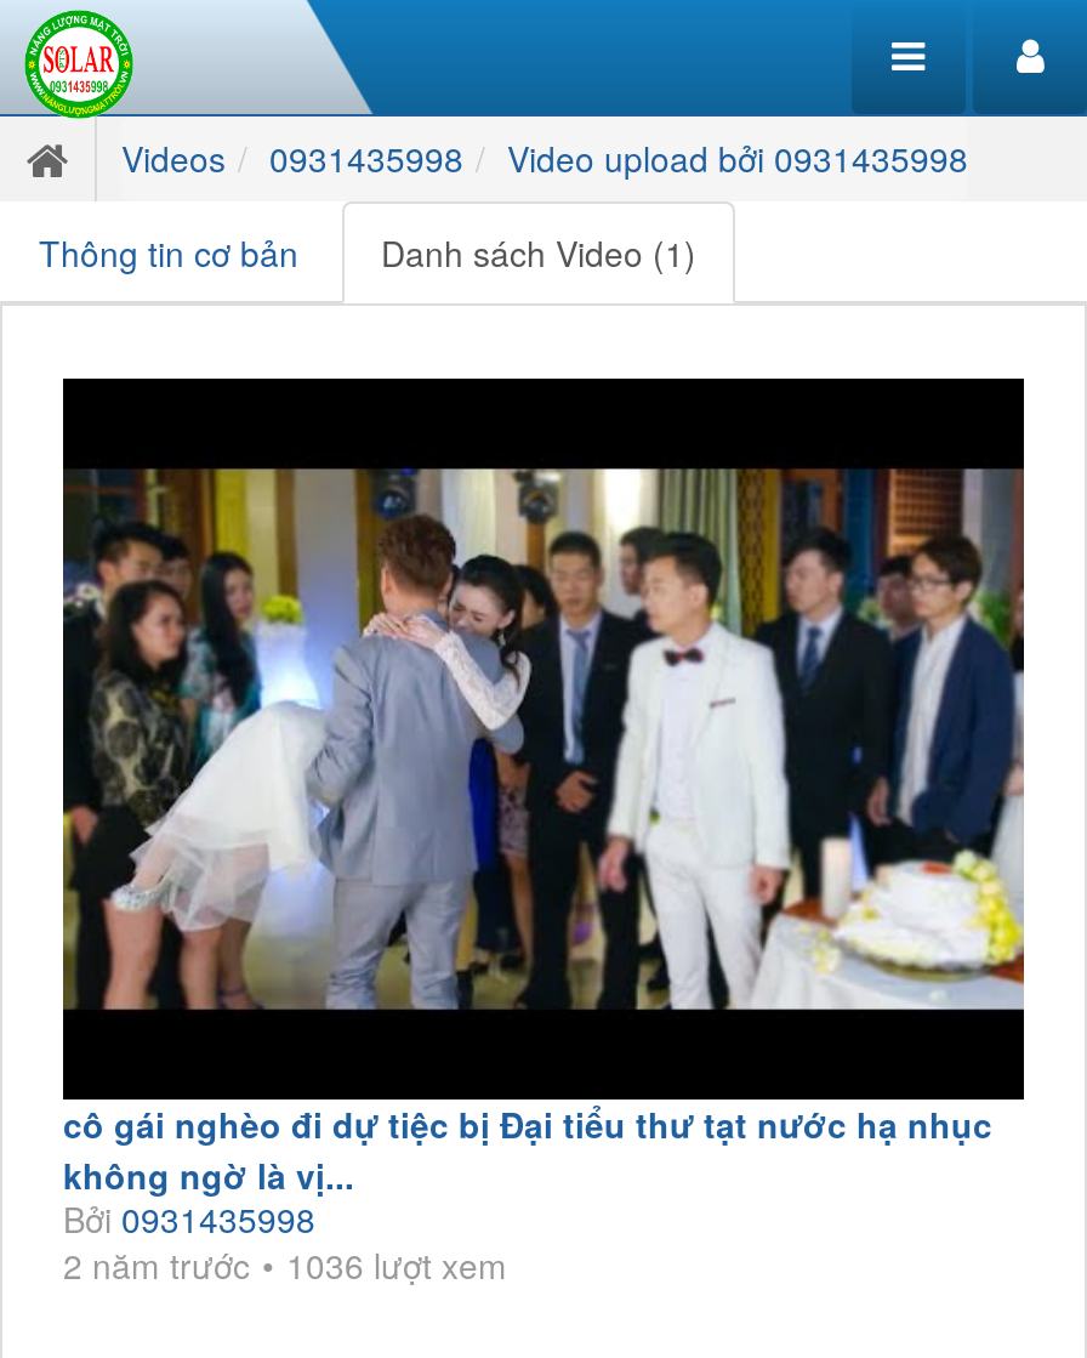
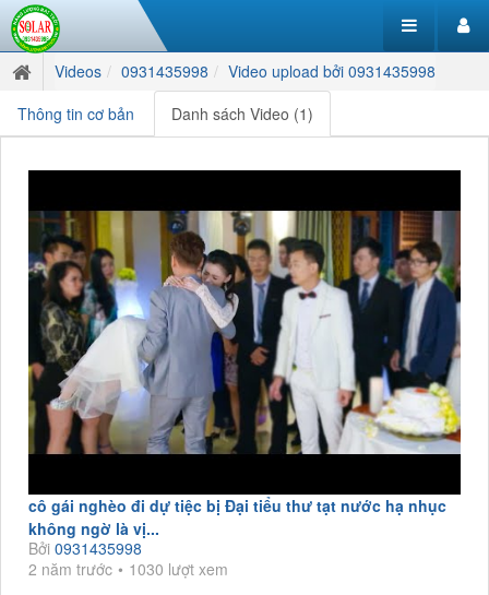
- 2 năm trước 1036 lượt xem
+ 2 năm trước 1030 lượt xem
